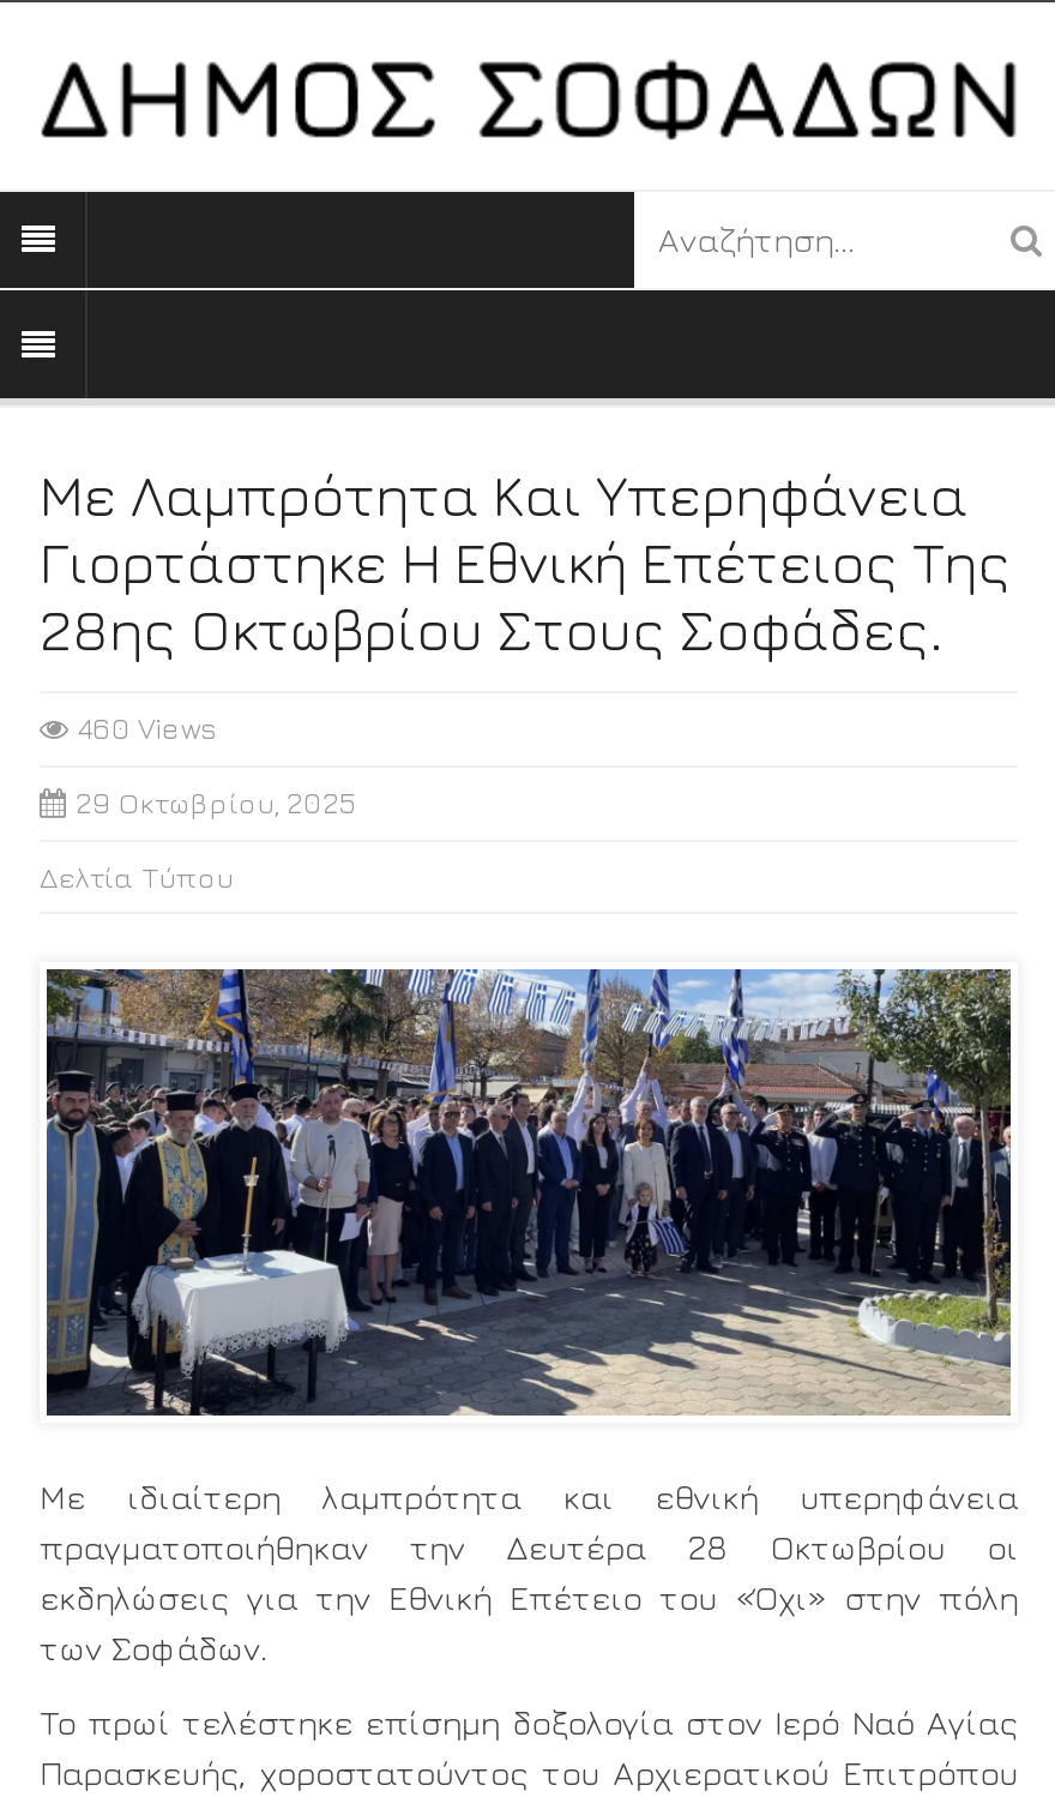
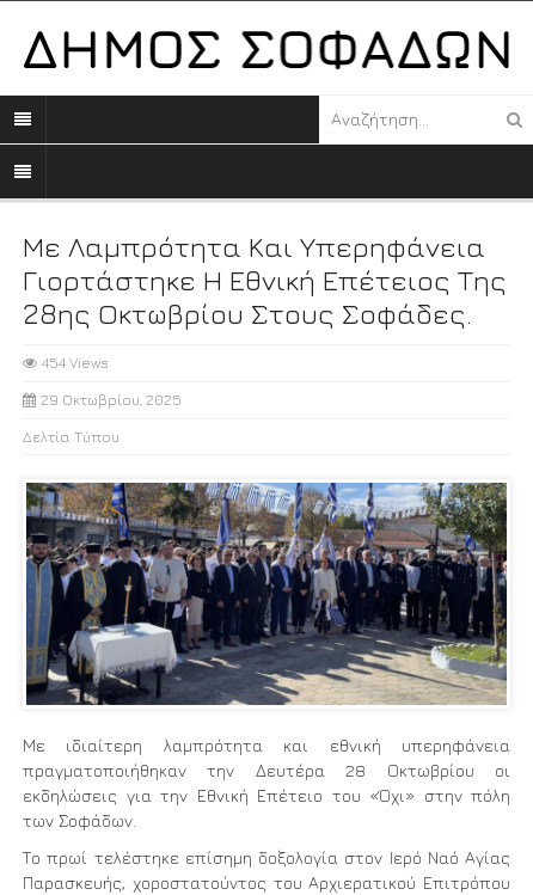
- 460 Views
+ 454 Views
